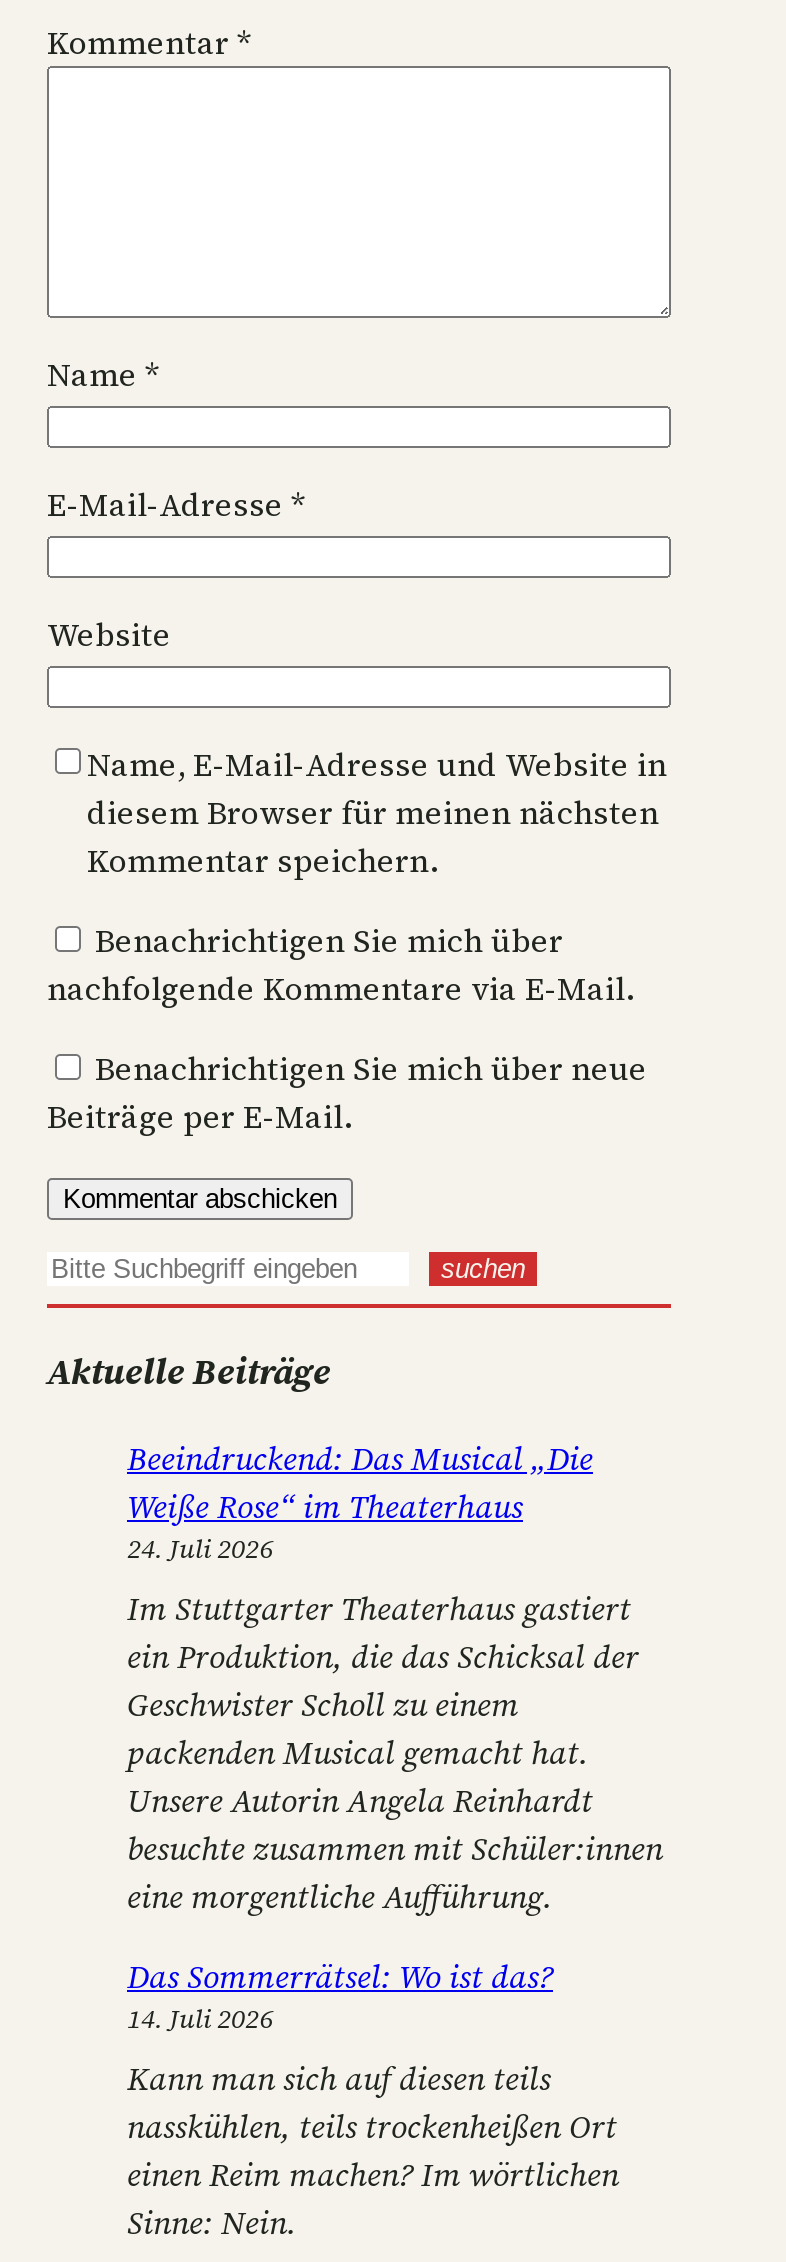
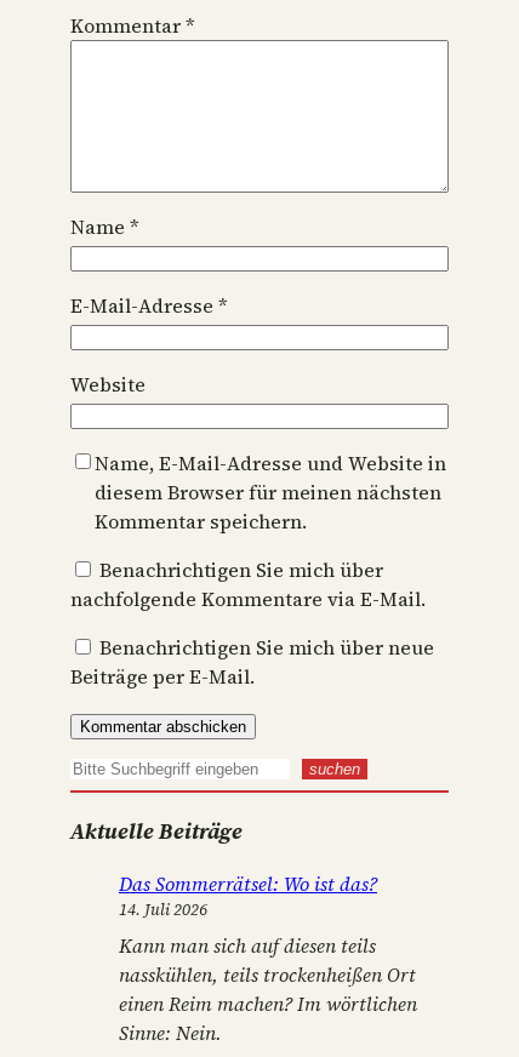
- Beeindruckend: Das Musical „Die
- Weiße Rose“ im Theaterhaus
- 24. Juli 2026
- Im Stuttgarter Theaterhaus gastiert
- ein Produktion, die das Schicksal der
- Geschwister Scholl zu einem
- packenden Musical gemacht hat.
- Unsere Autorin Angela Reinhardt
- besuchte zusammen mit Schüler:innen
- eine morgentliche Aufführung.
